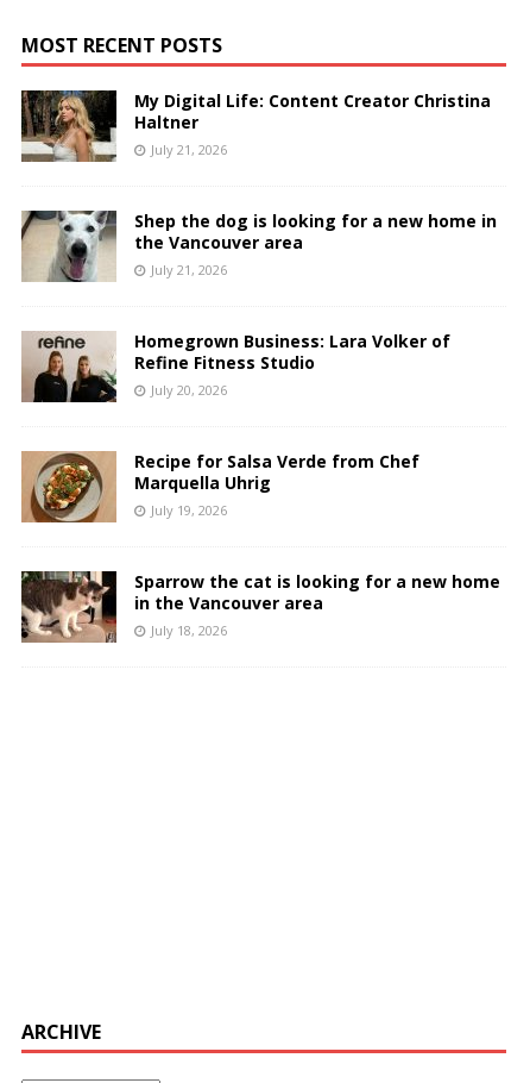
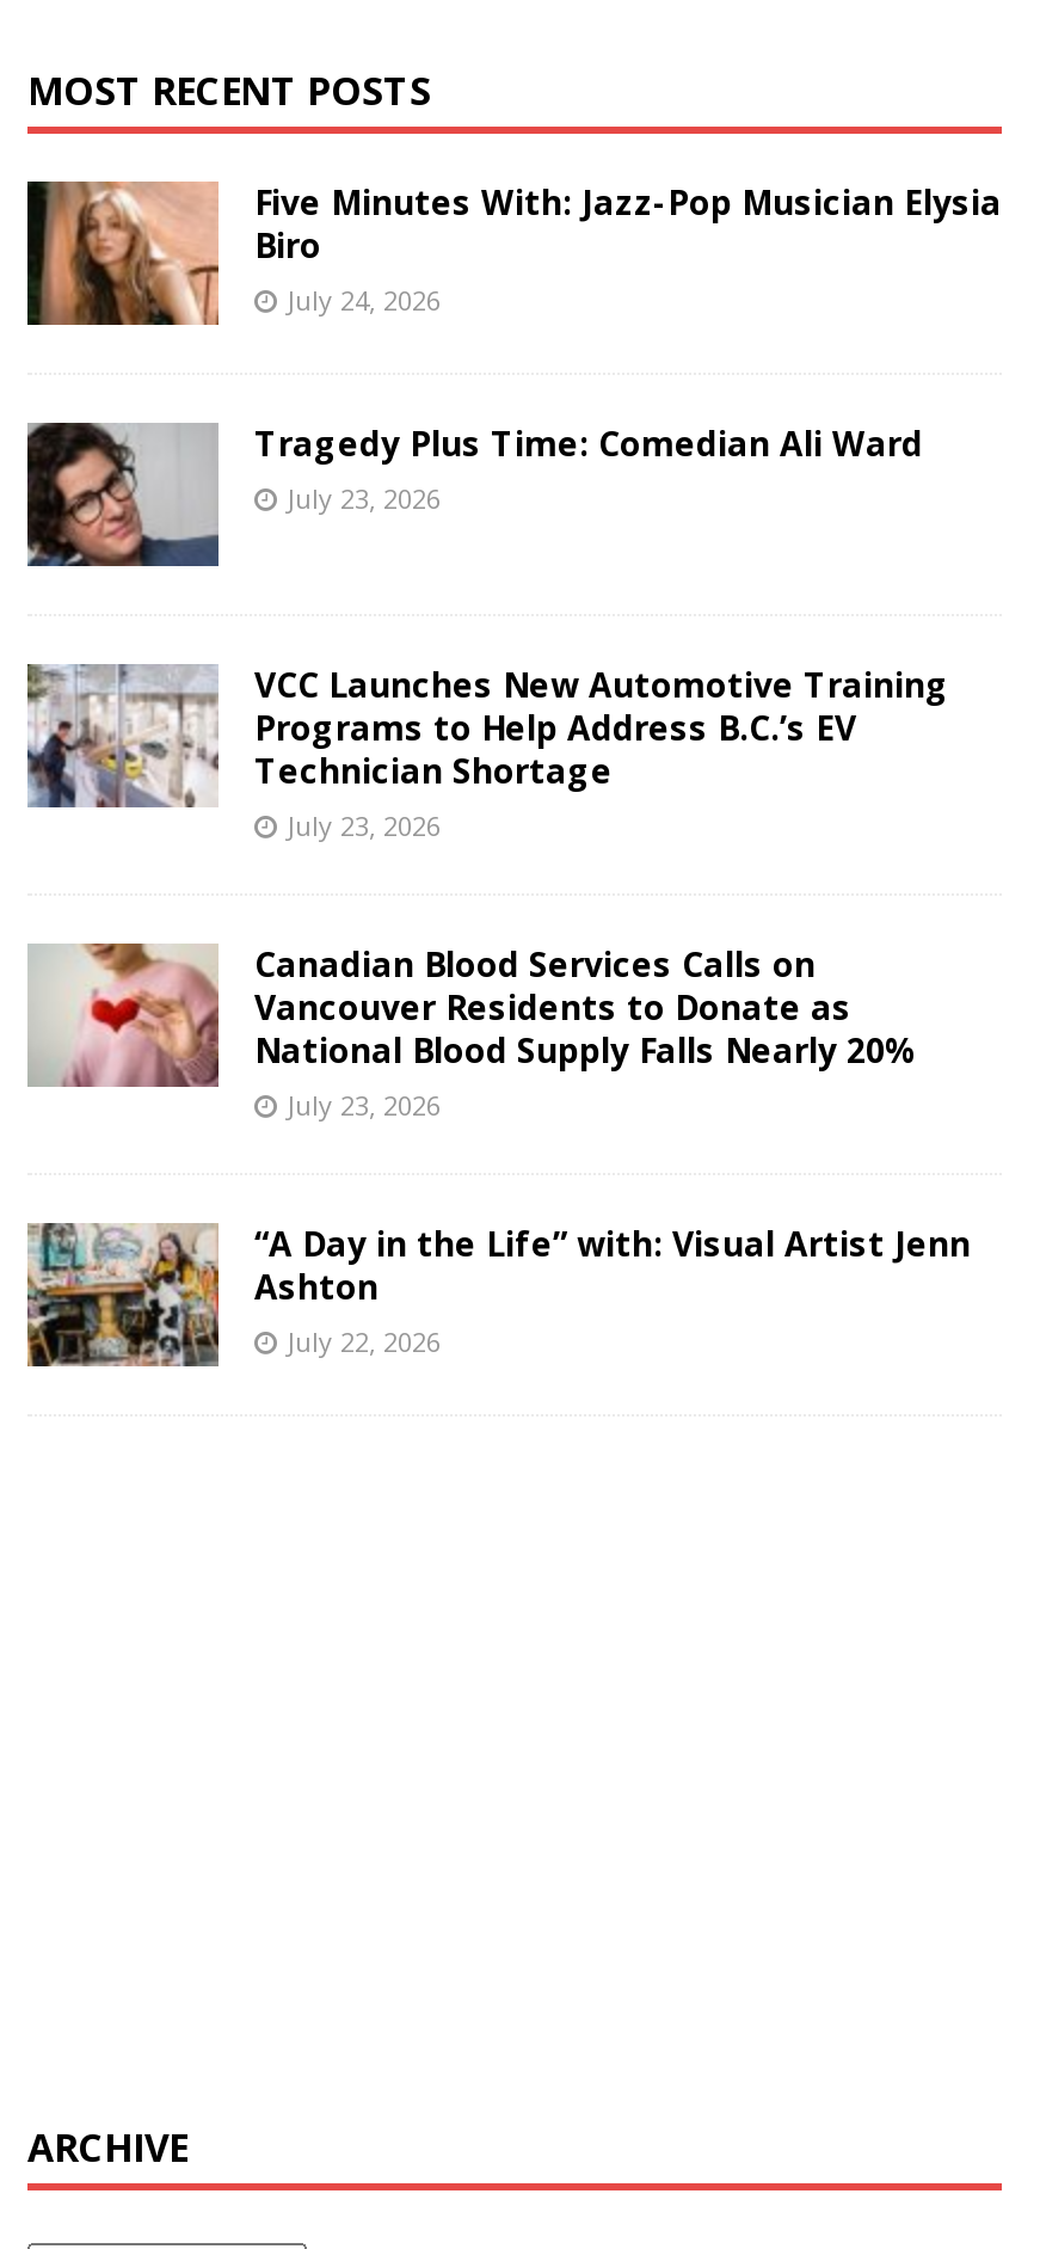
- [image]
- My Digital Life: Content Creator Christina
- Haltner
- July 21, 2026
+ [image]
+ Five Minutes With: Jazz-Pop Musician Elysia
+ Biro
+ July 24, 2026

- [image]
- Shep the dog is looking for a new home in
- the Vancouver area
- July 21, 2026
+ [image]
+ Tragedy Plus Time: Comedian Ali Ward
+ July 23, 2026

- [image]
- Homegrown Business: Lara Volker of
- Refine Fitness Studio
- July 20, 2026
+ [image]
+ VCC Launches New Automotive Training
+ Programs to Help Address B.C.’s EV
+ Technician Shortage
+ July 23, 2026

- [image]
- Recipe for Salsa Verde from Chef
- Marquella Uhrig
- July 19, 2026
+ [image]
+ Canadian Blood Services Calls on
+ Vancouver Residents to Donate as
+ National Blood Supply Falls Nearly 20%
+ July 23, 2026

- [image]
- Sparrow the cat is looking for a new home
- in the Vancouver area
- July 18, 2026
+ [image]
+ “A Day in the Life” with: Visual Artist Jenn
+ Ashton
+ July 22, 2026
